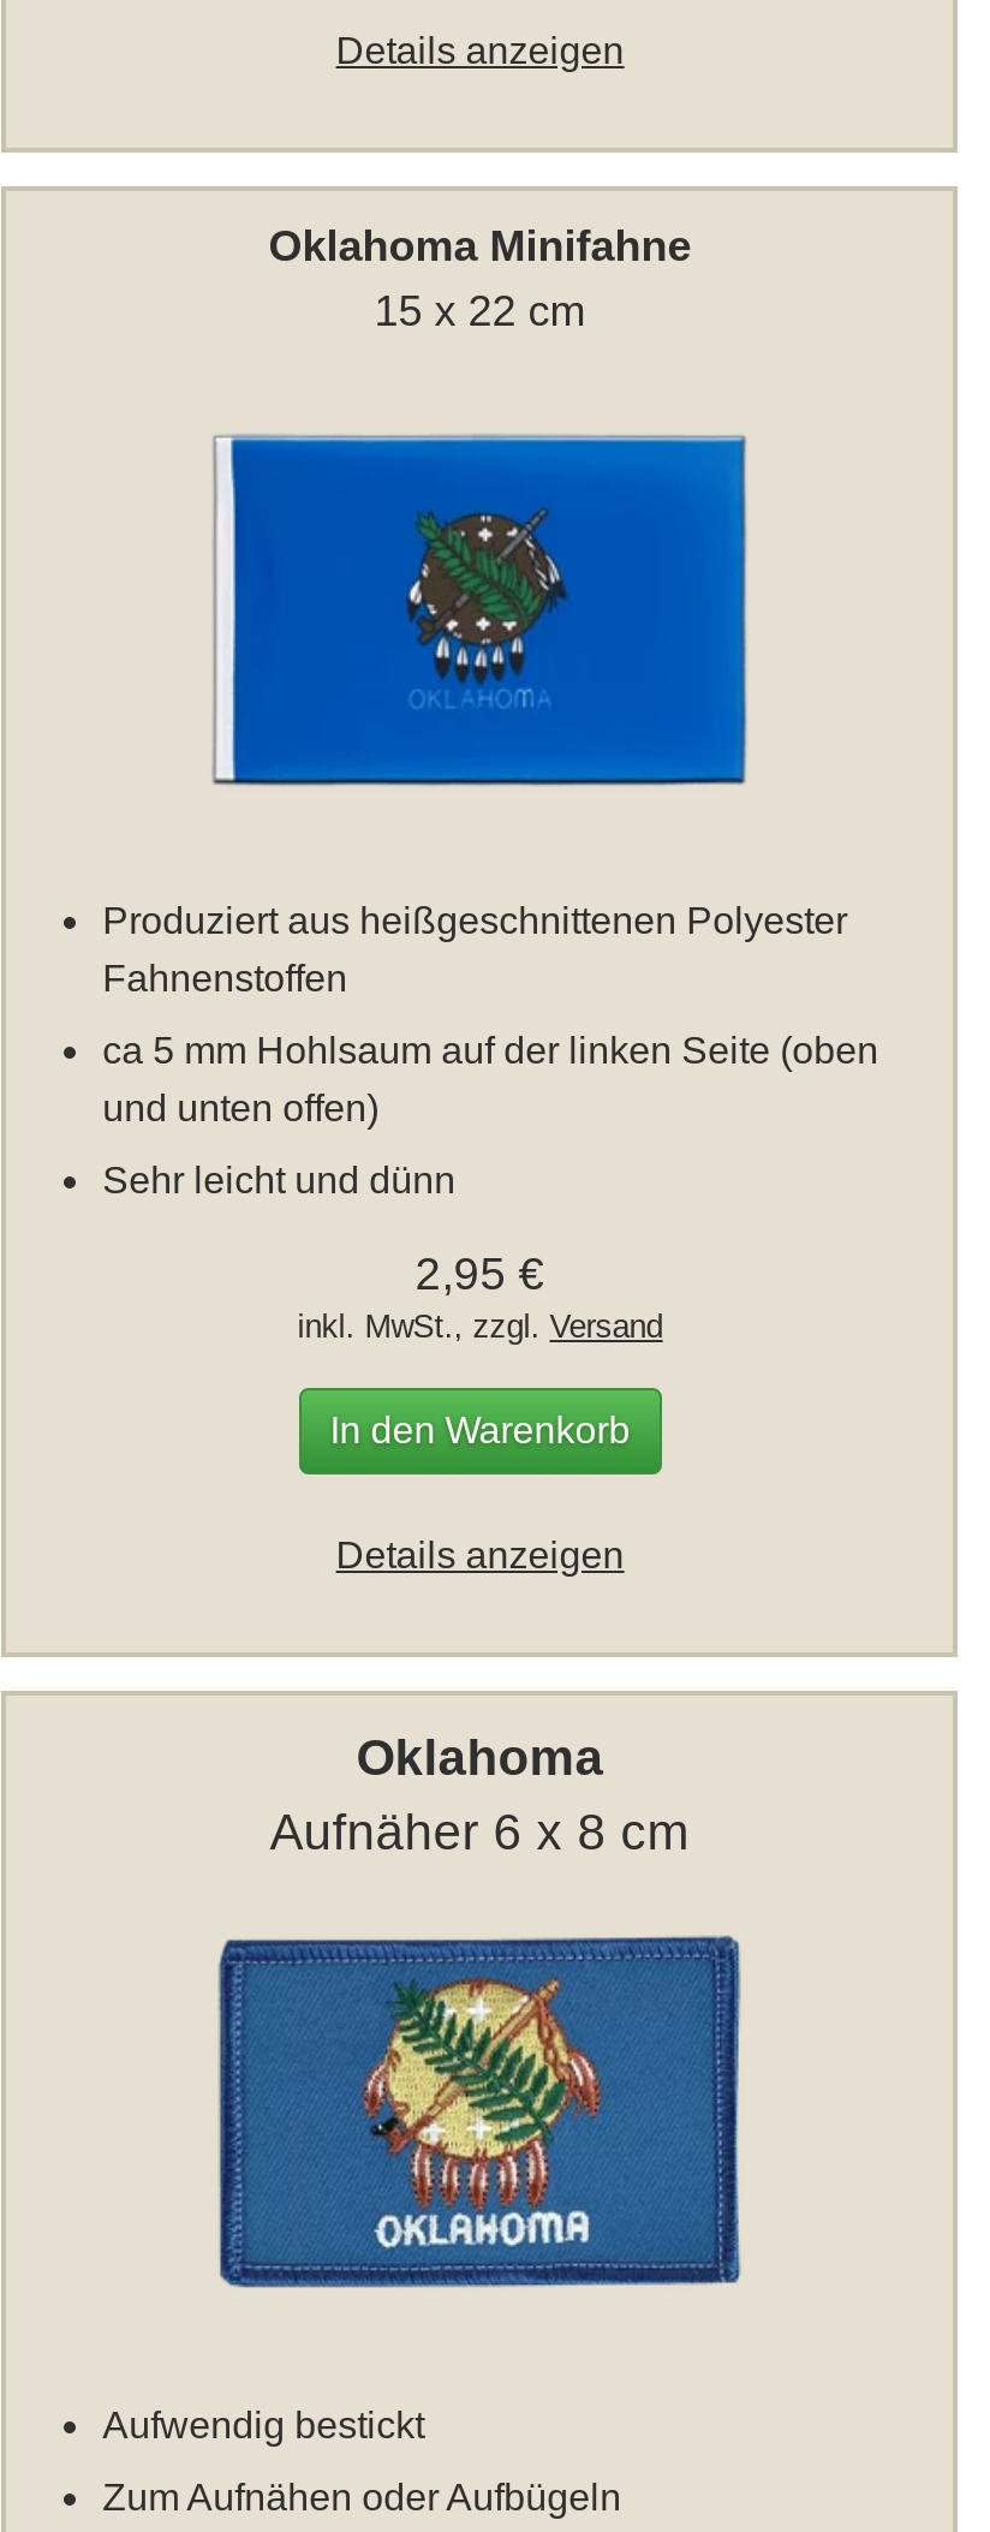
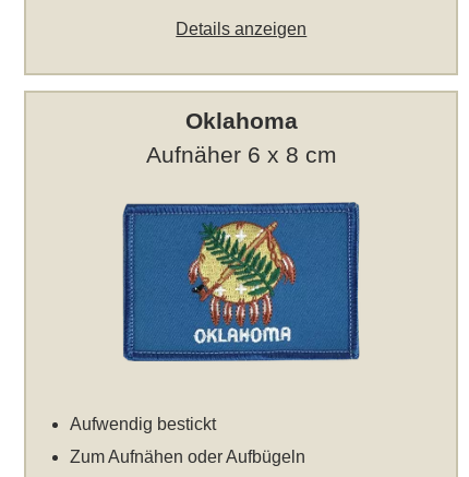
- Oklahoma Minifahne
- 15 x 22 cm

- [image]

- Produziert aus heißgeschnittenen Polyester
- Fahnenstoffen
- ca 5 mm Hohlsaum auf der linken Seite (oben
- und unten offen)
- Sehr leicht und dünn
- 2,95 €
- inkl. MwSt., zzgl. Versand
- In den Warenkorb
- Details anzeigen
